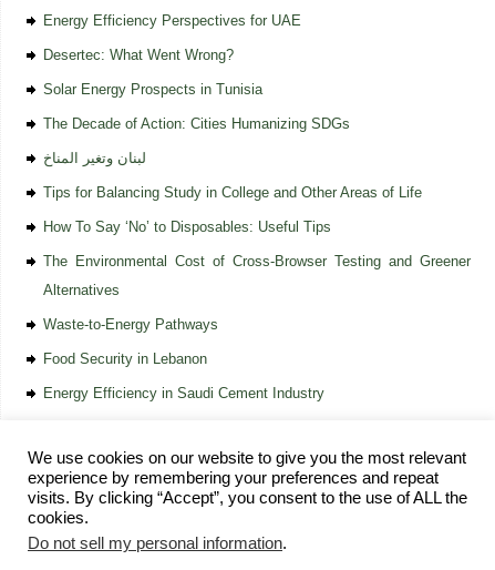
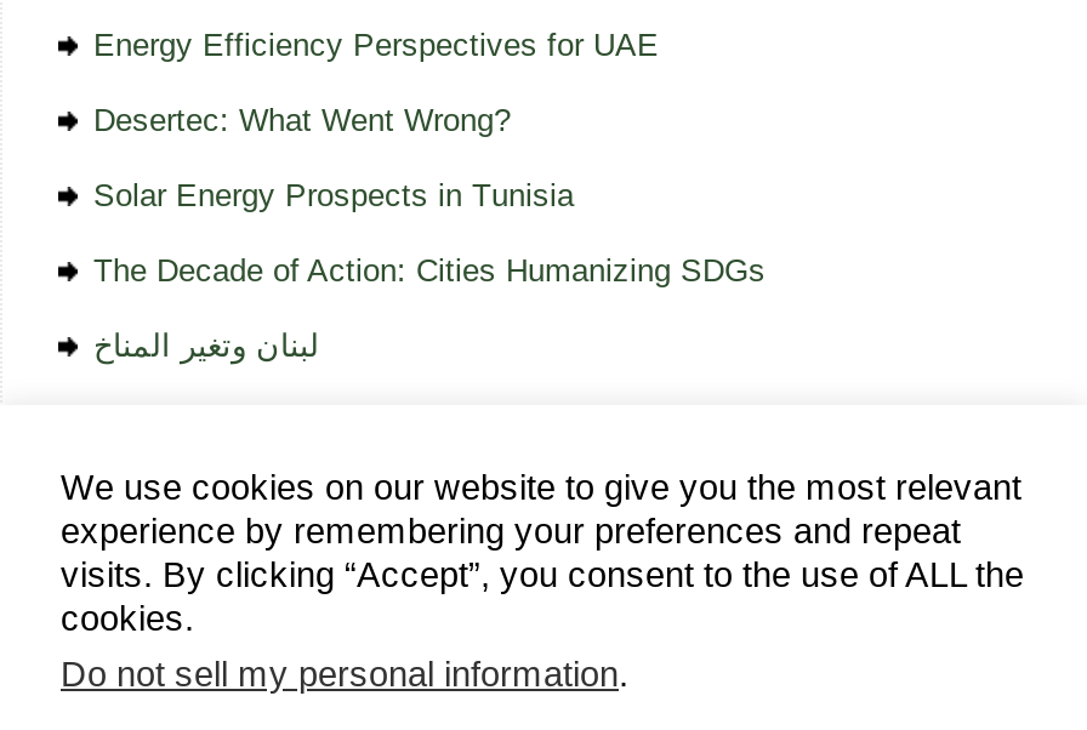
- Tips for Balancing Study in College and Other Areas of Life
- How To Say ‘No’ to Disposables: Useful Tips
- The Environmental Cost of Cross-Browser Testing and Greener
- Alternatives
- Waste-to-Energy Pathways
- Food Security in Lebanon
- Energy Efficiency in Saudi Cement Industry
